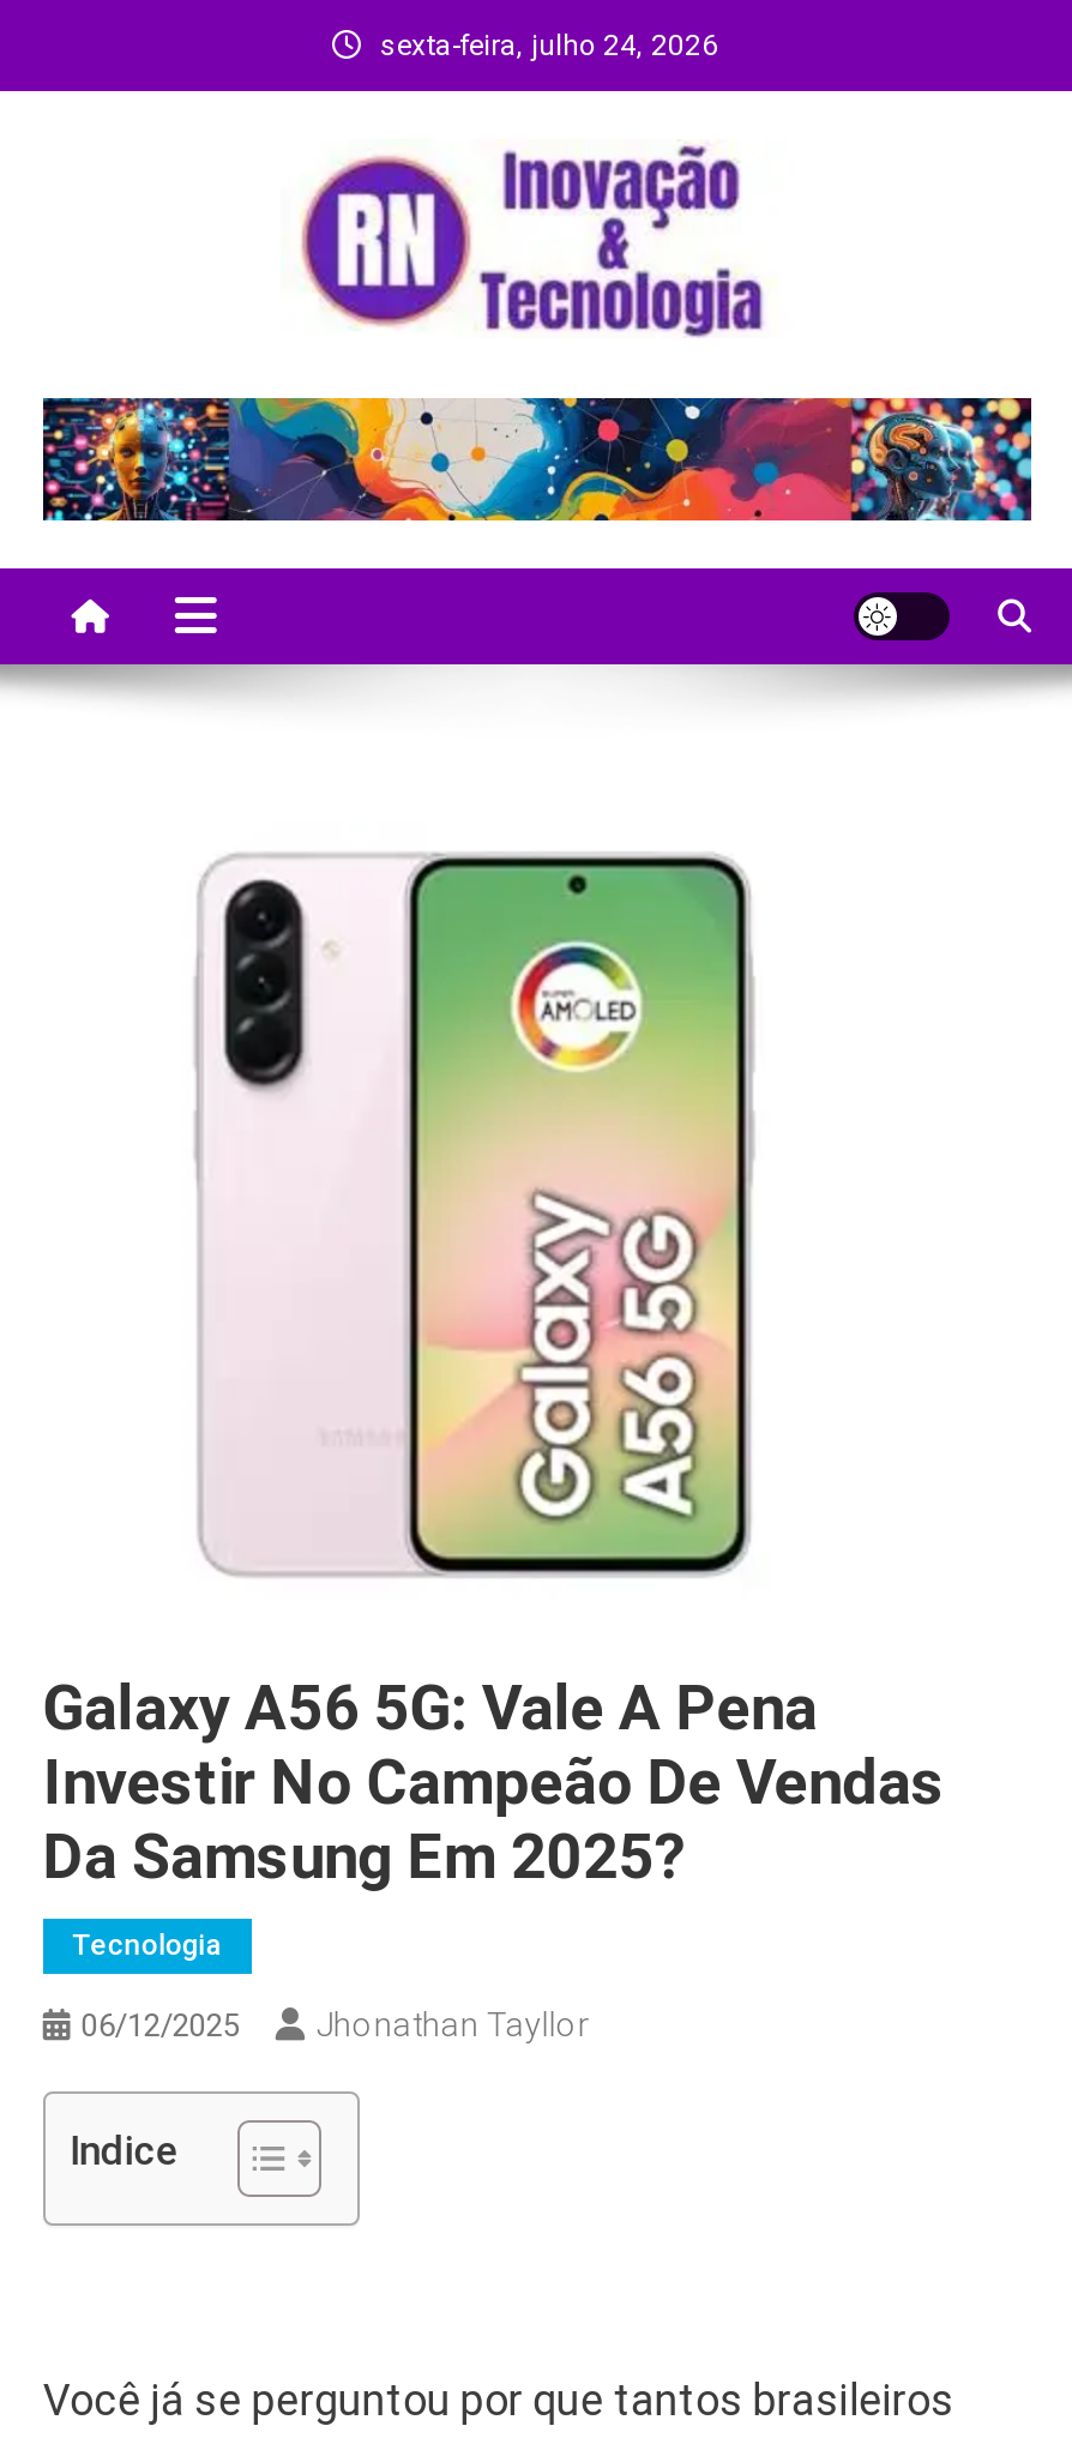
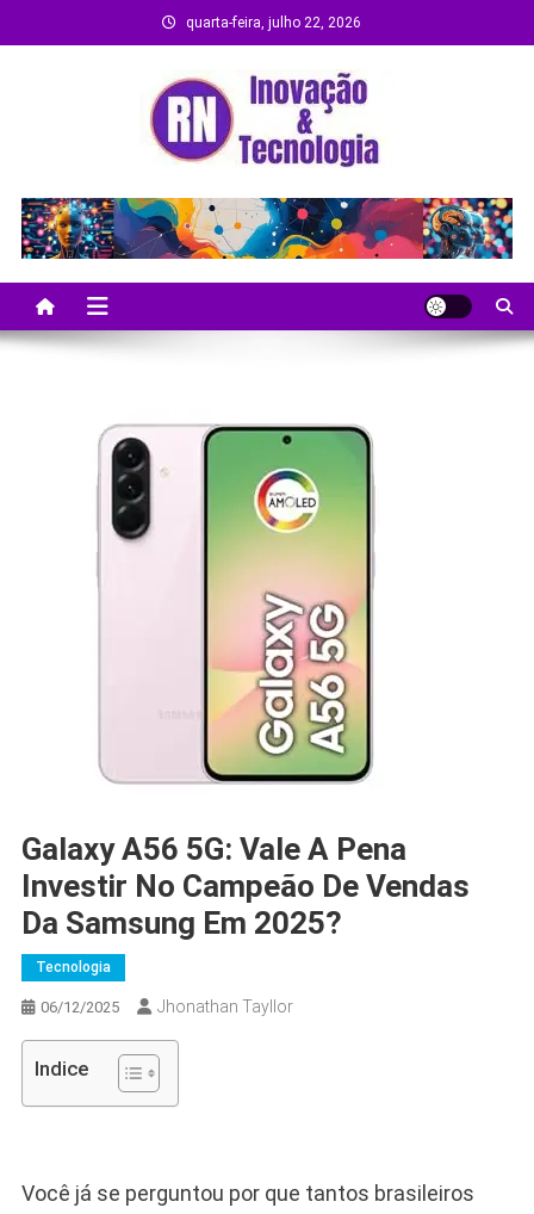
- sexta-feira, julho 24, 2026
+ quarta-feira, julho 22, 2026
